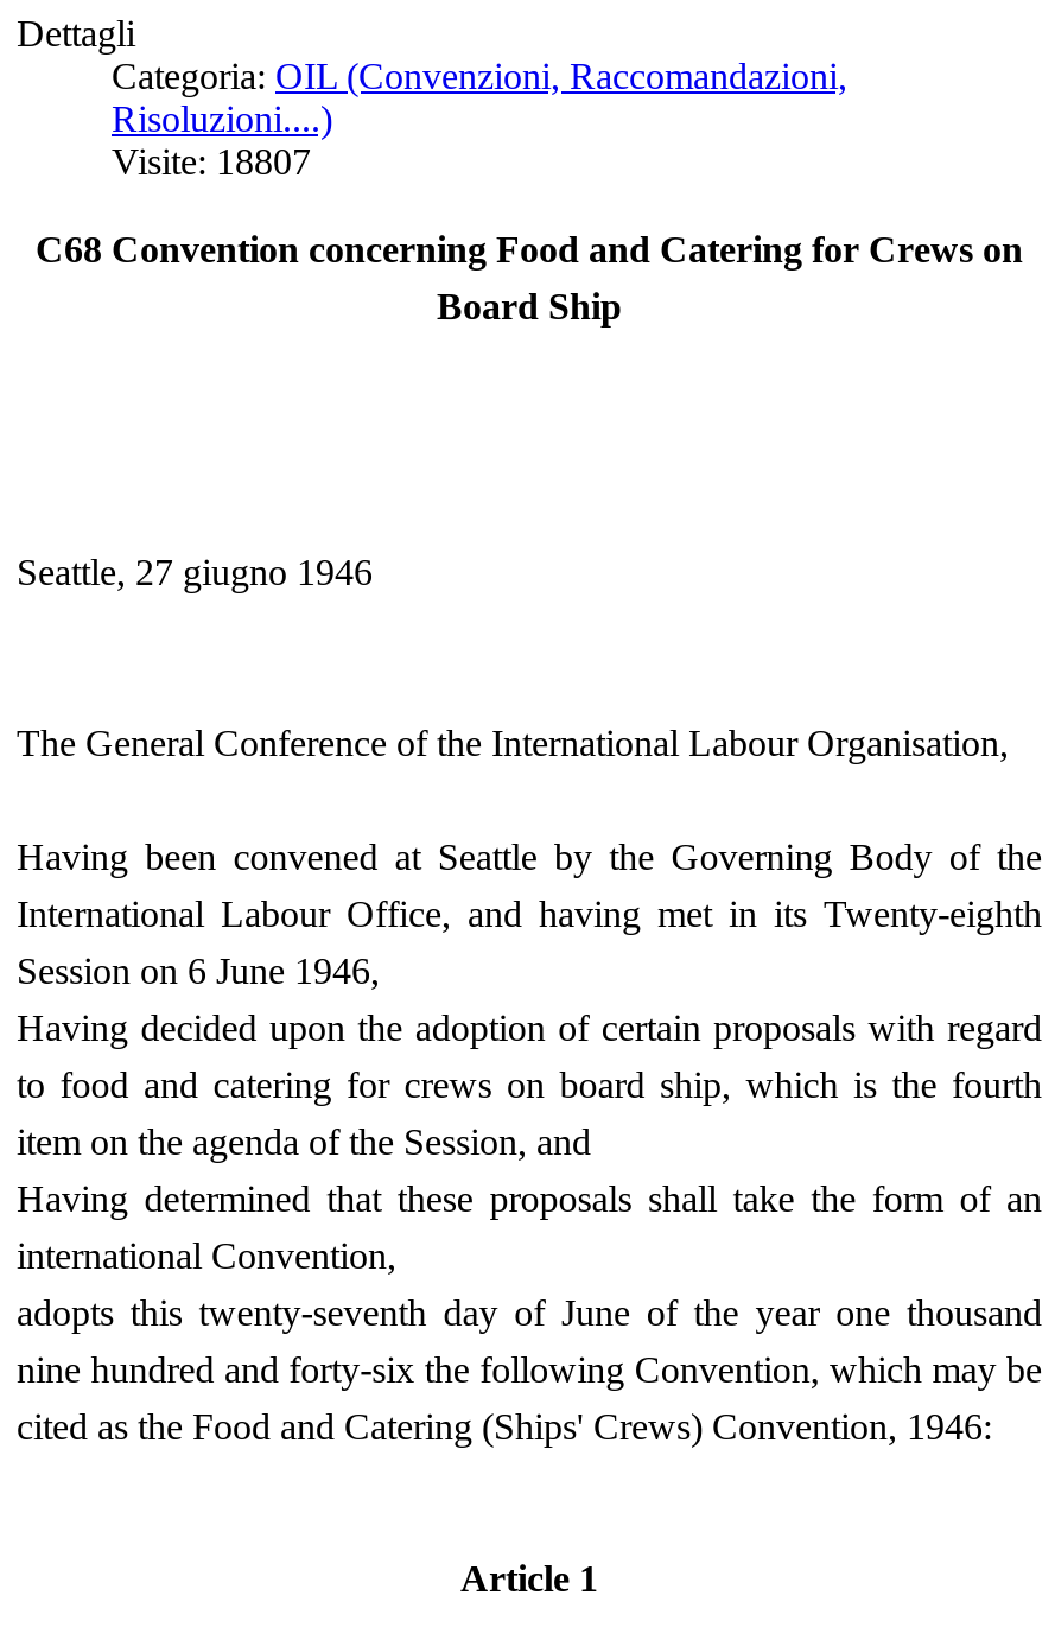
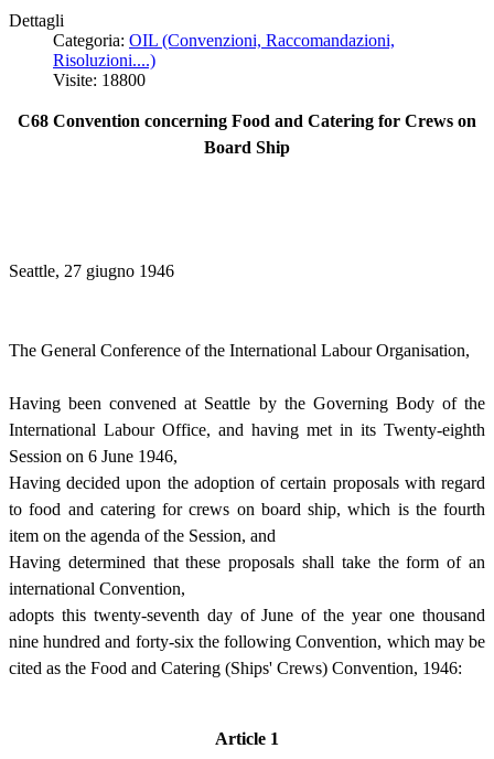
- Visite: 18807
+ Visite: 18800
